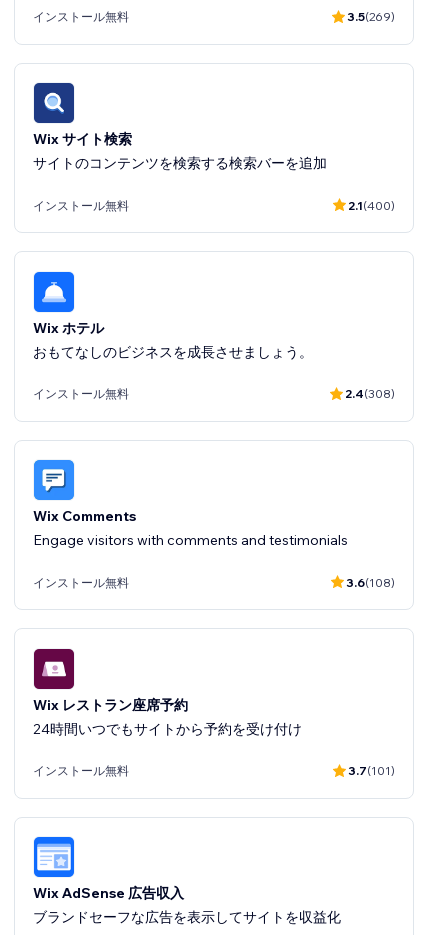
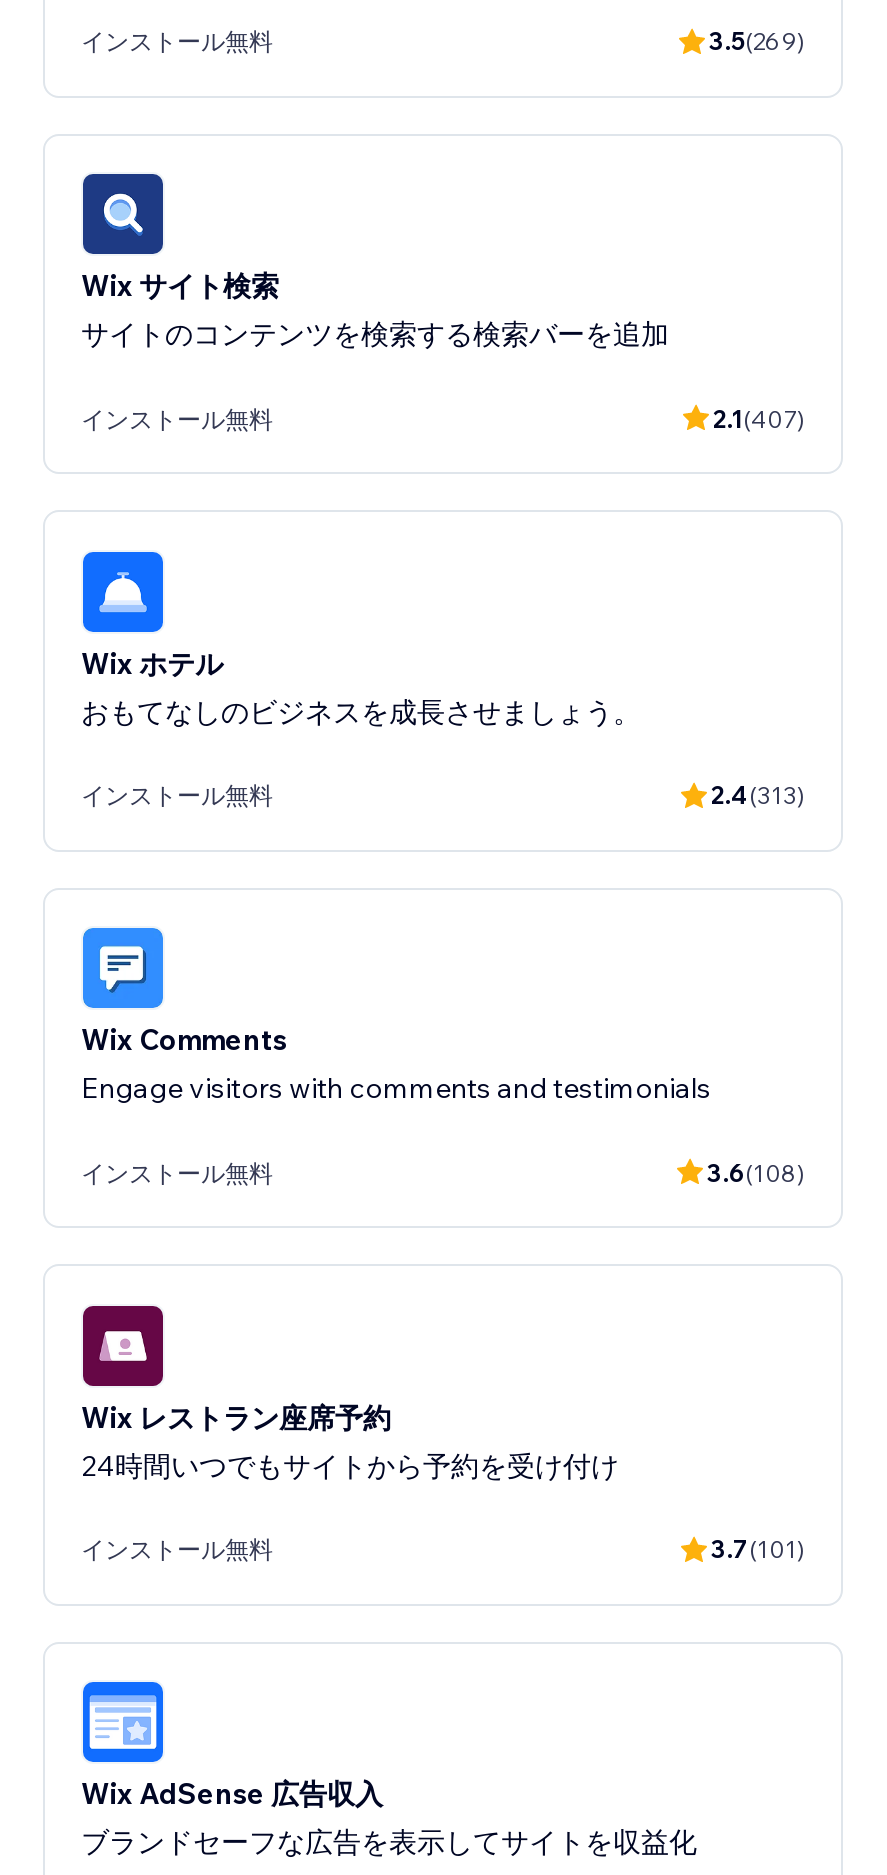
- 2.1(400)
+ 2.1(407)

- 2.4(308)
+ 2.4(313)
